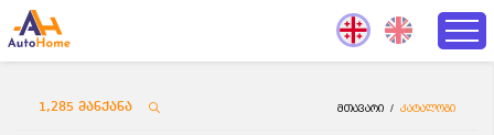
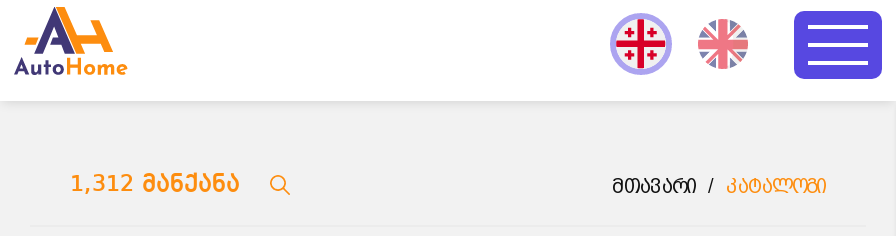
- 1,285 მანქანა
+ 1,312 მანქანა
